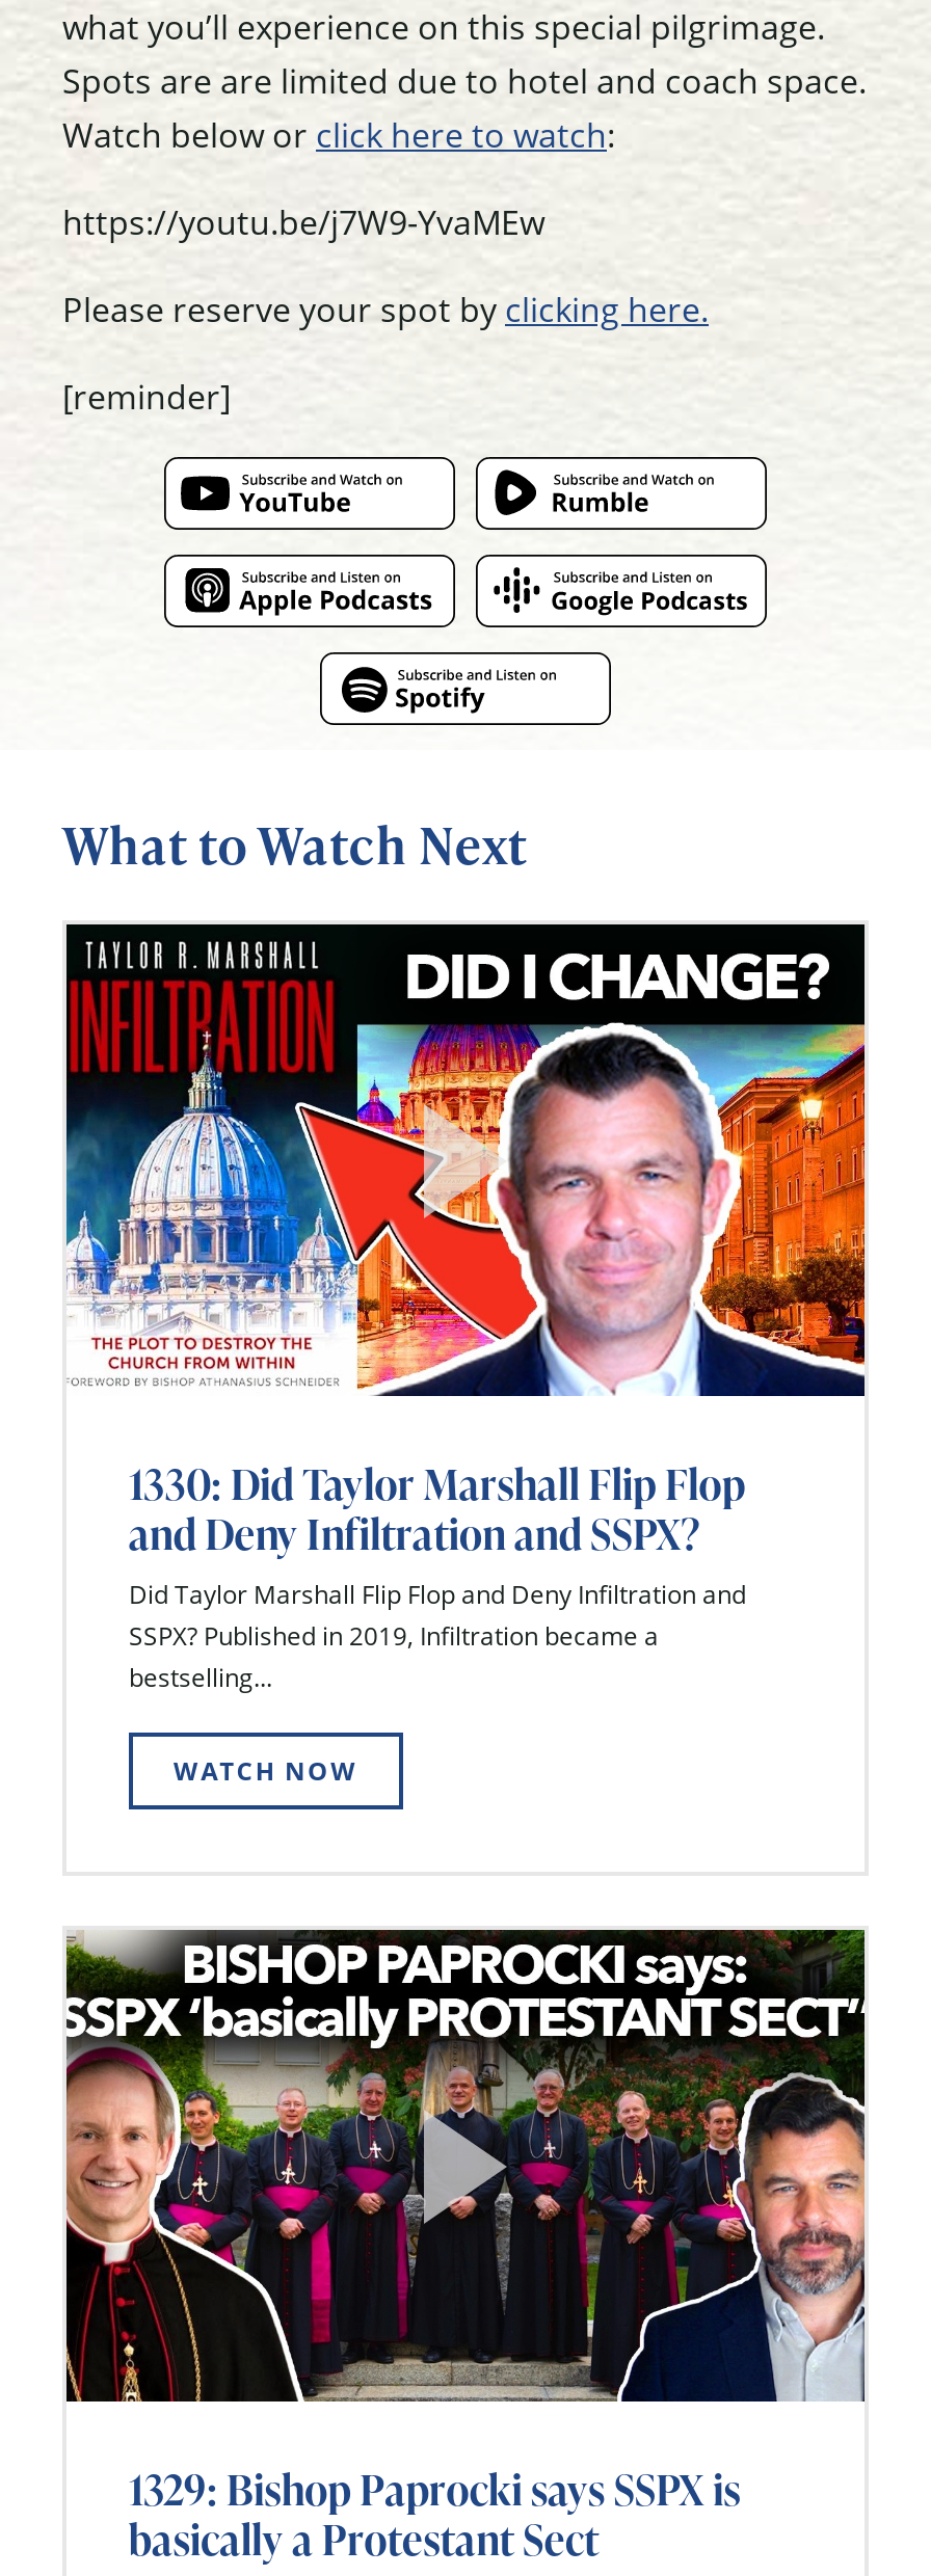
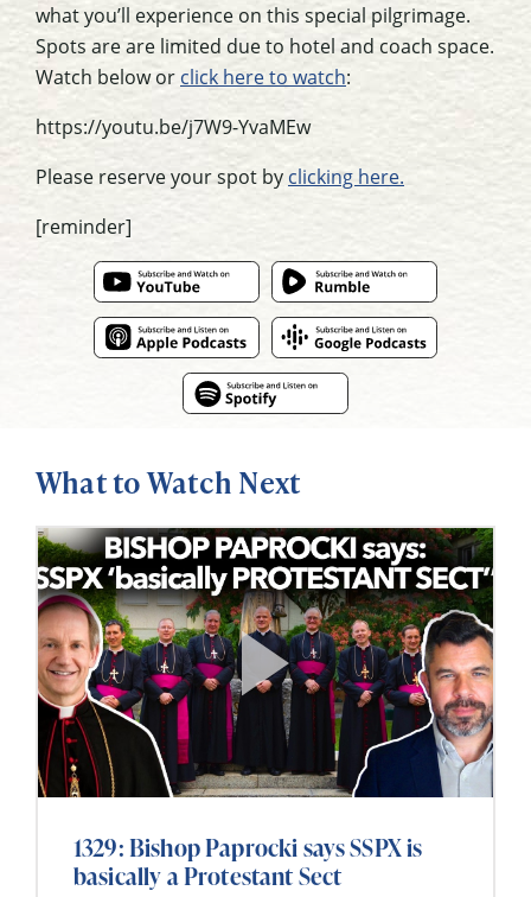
- [image]
- 1330: Did Taylor Marshall Flip Flop
- and Deny Infiltration and SSPX?
- Did Taylor Marshall Flip Flop and Deny Infiltration and
- SSPX? Published in 2019, Infiltration became a
- bestselling...
- WATCH NOW
